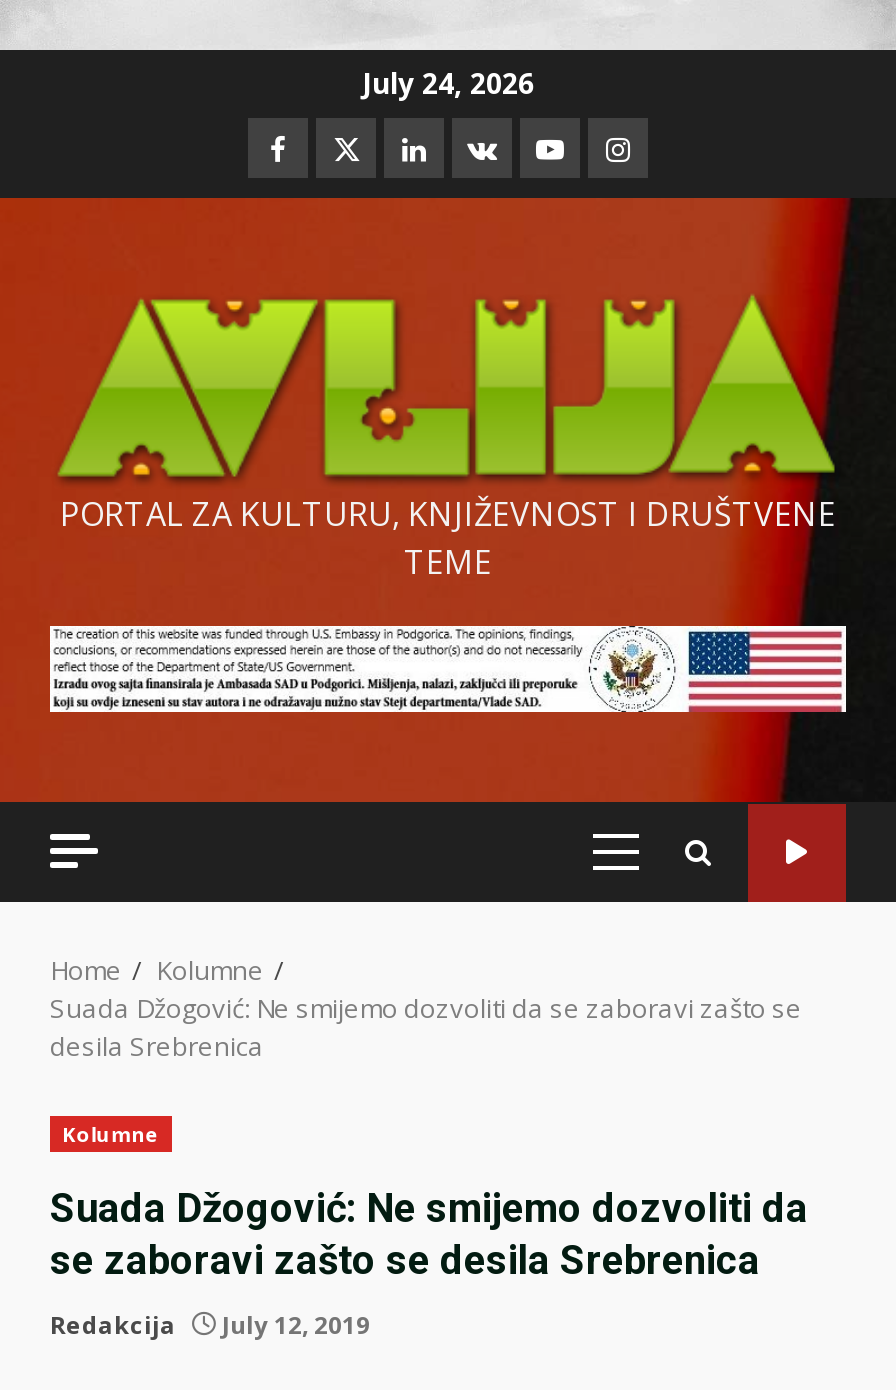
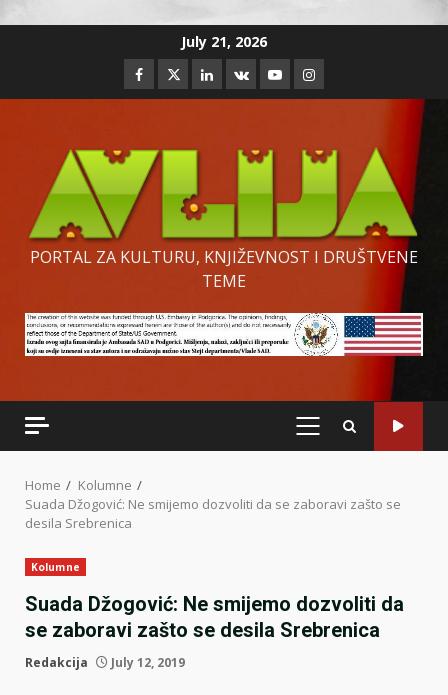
- July 24, 2026
+ July 21, 2026
